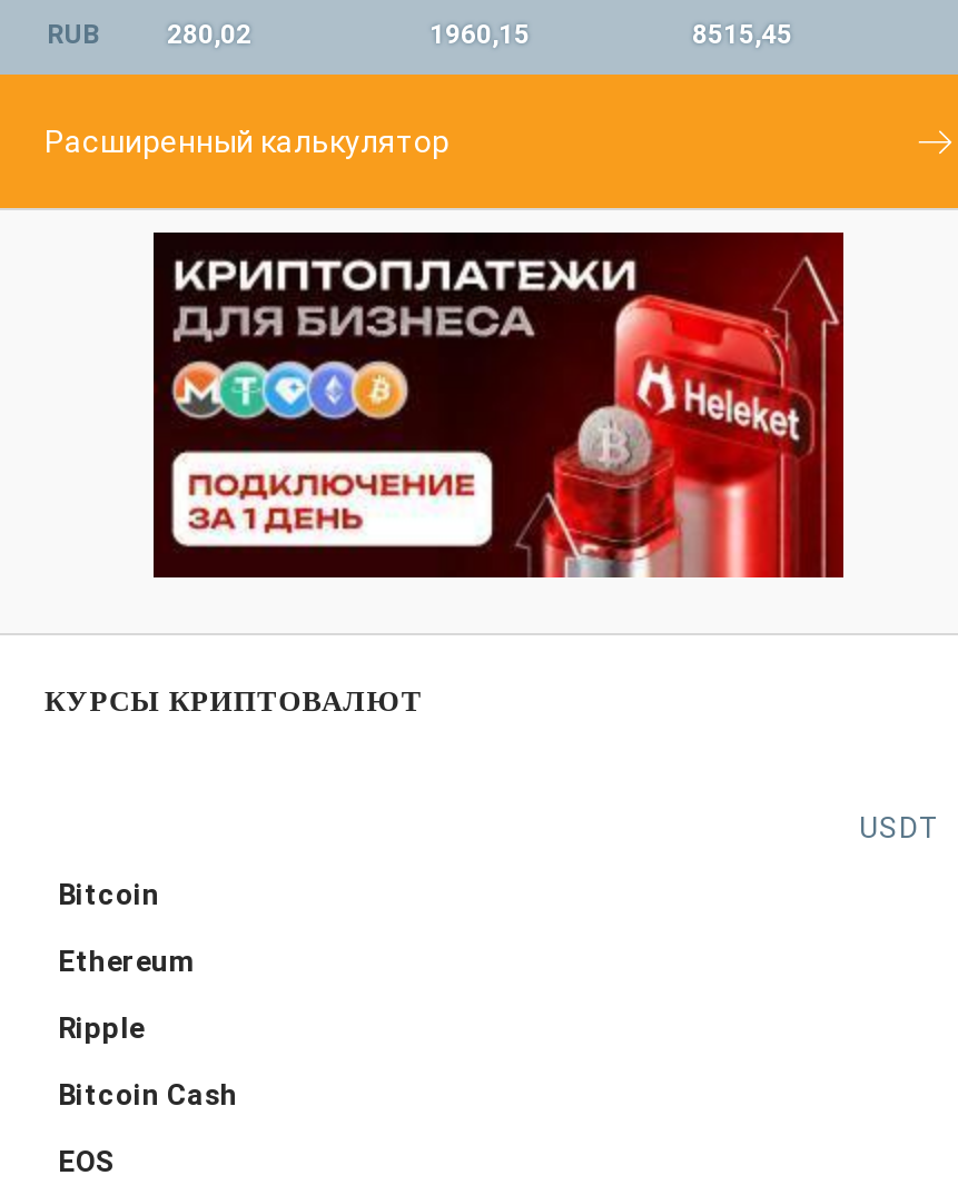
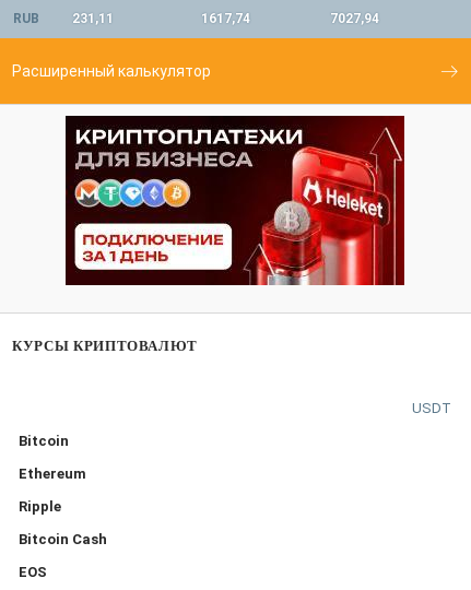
- 280,02
+ 231,11

- 1960,15
+ 1617,74

- 8515,45
+ 7027,94
